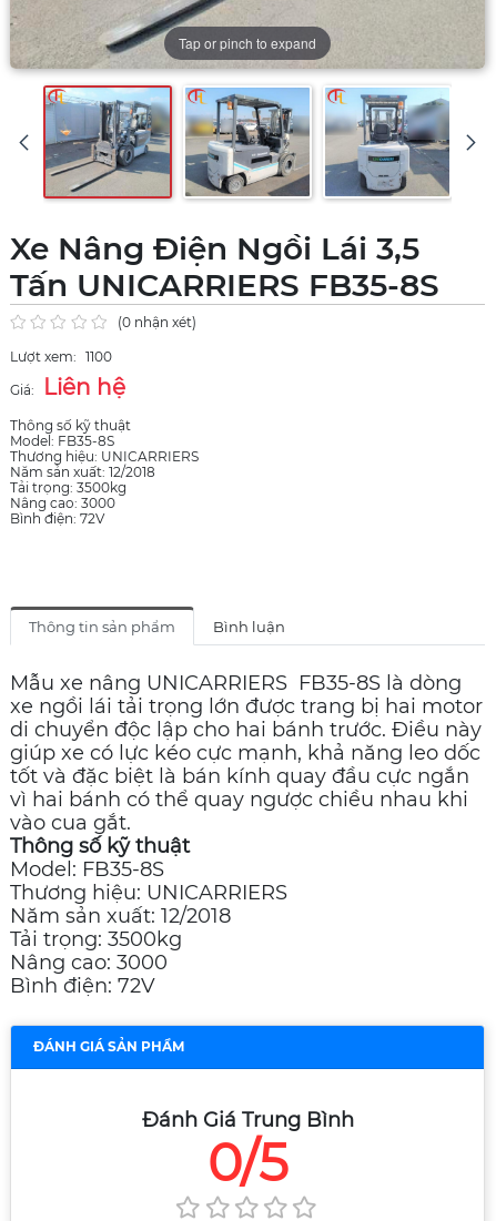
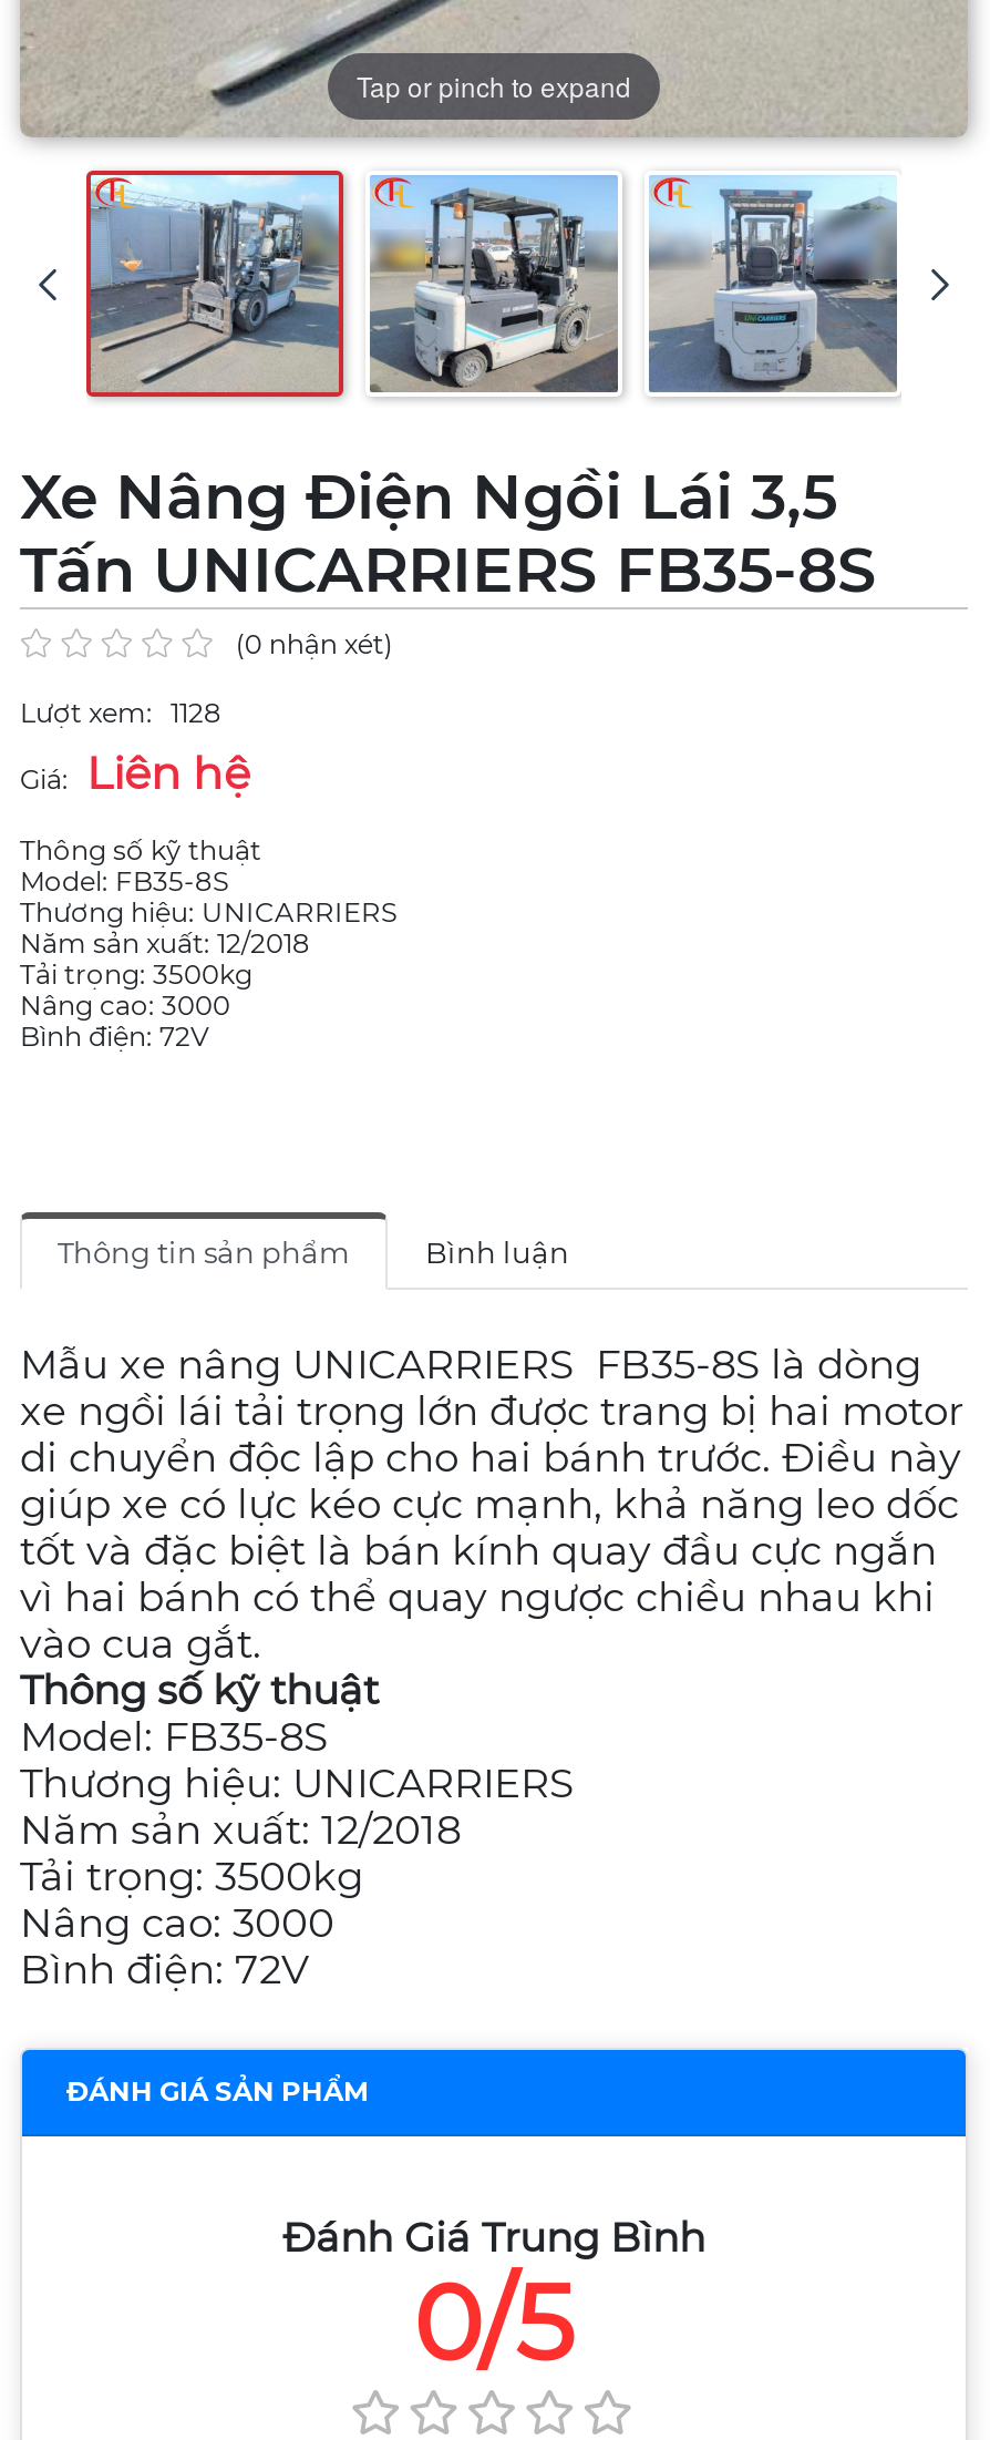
- Lượt xem: 1100
+ Lượt xem: 1128
